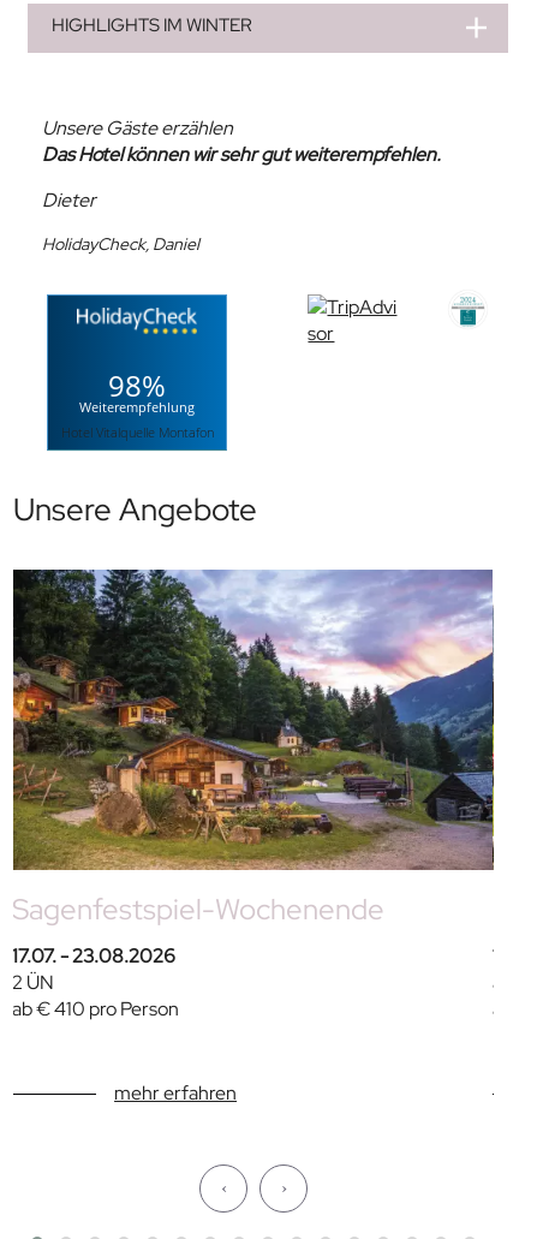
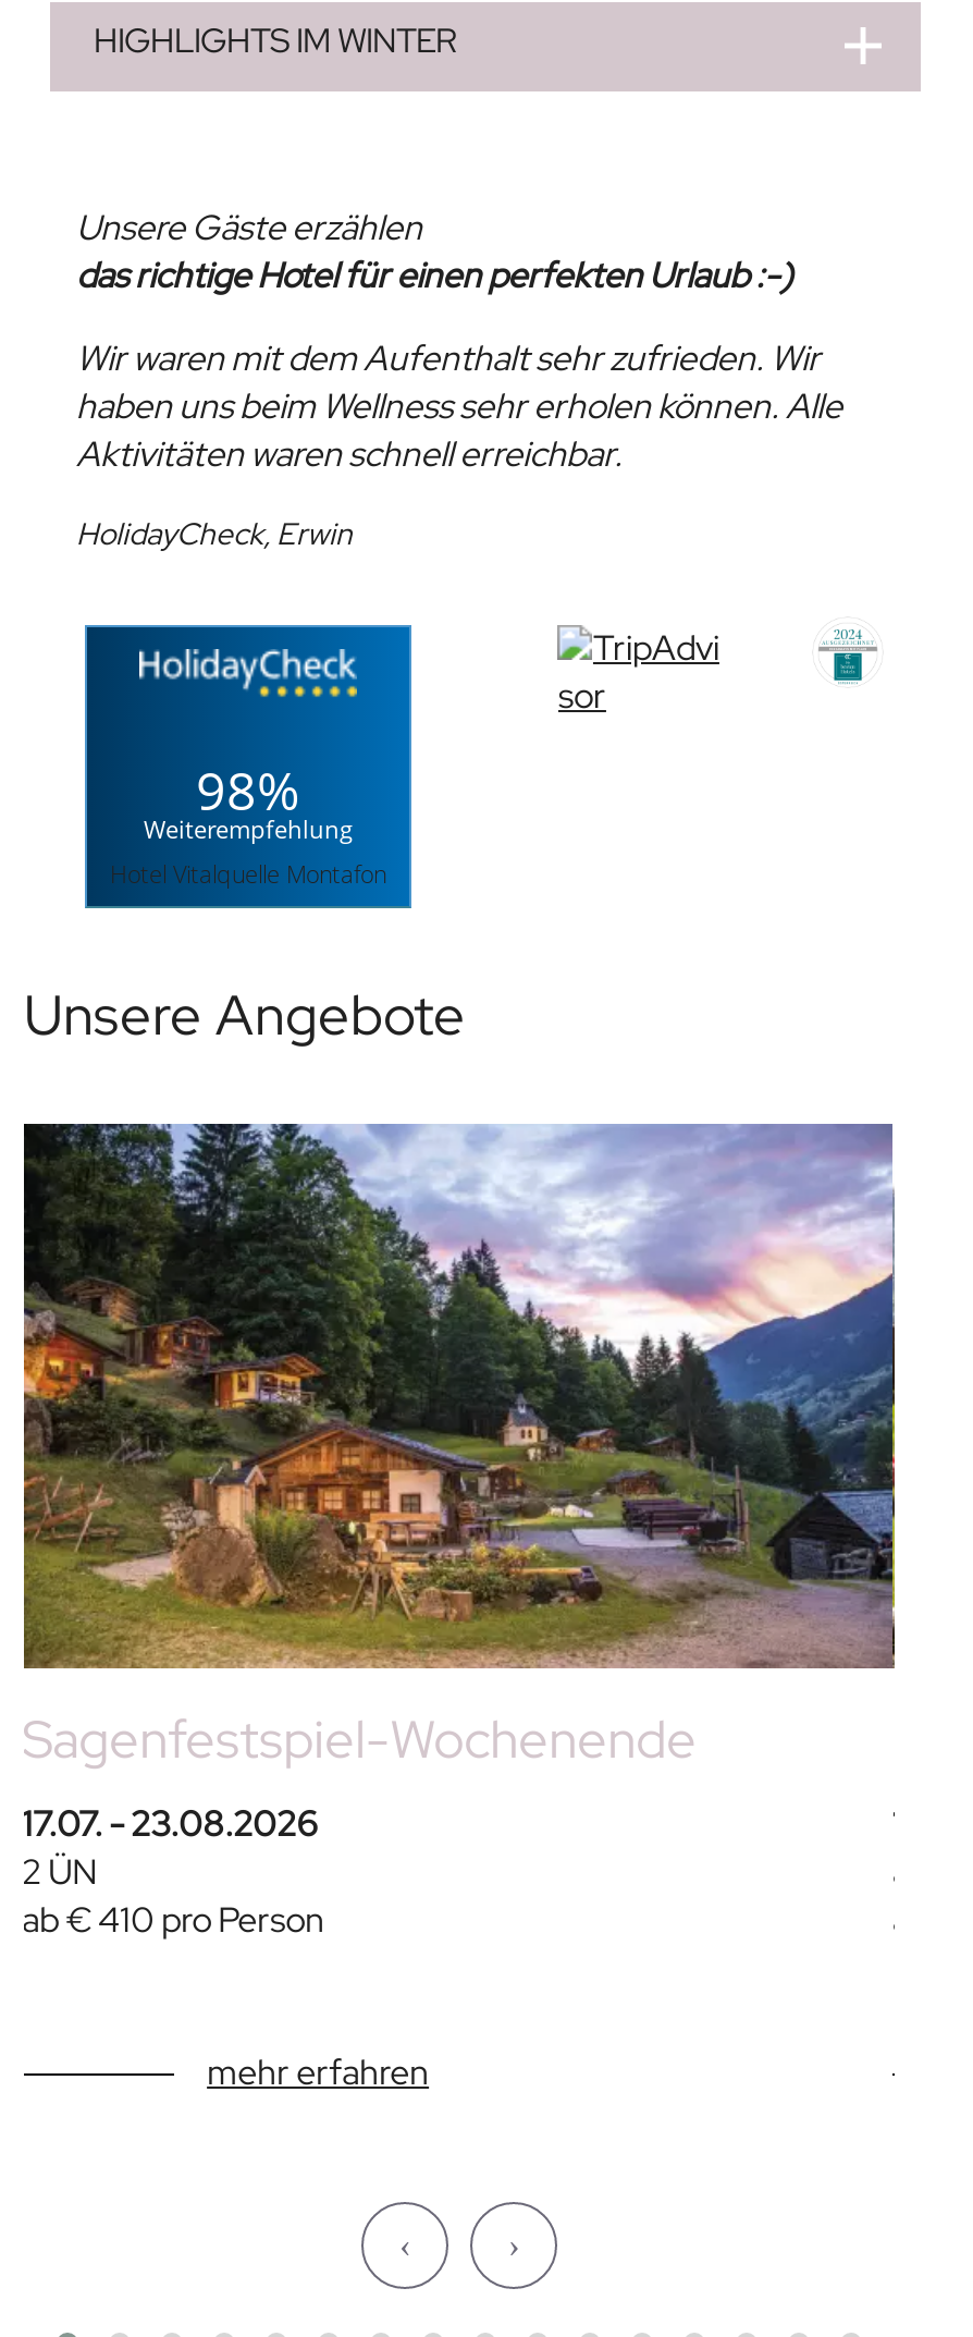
- Das Hotel können wir sehr gut weiterempfehlen.
+ das richtige Hotel für einen perfekten Urlaub :-)

- Dieter
+ Wir waren mit dem Aufenthalt sehr zufrieden. Wir
+ haben uns beim Wellness sehr erholen können. Alle
+ Aktivitäten waren schnell erreichbar.

- HolidayCheck, Daniel
+ HolidayCheck, Erwin
